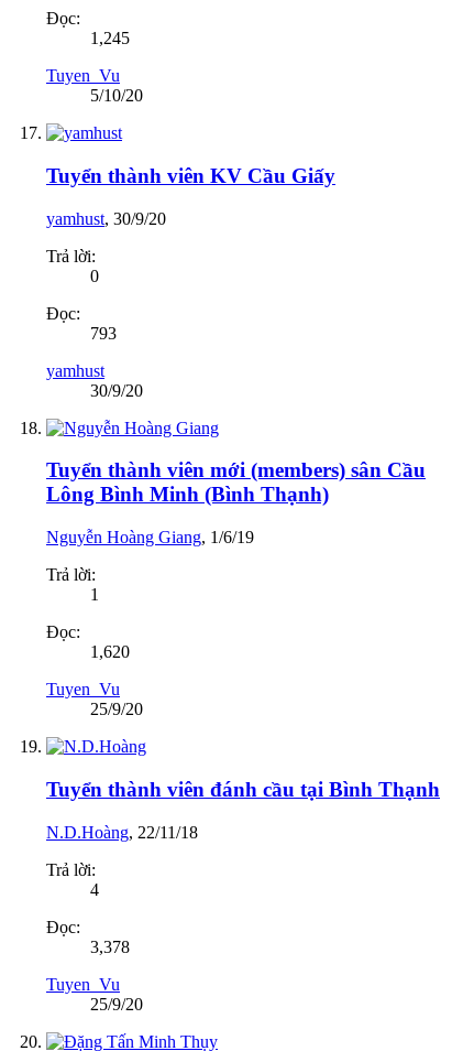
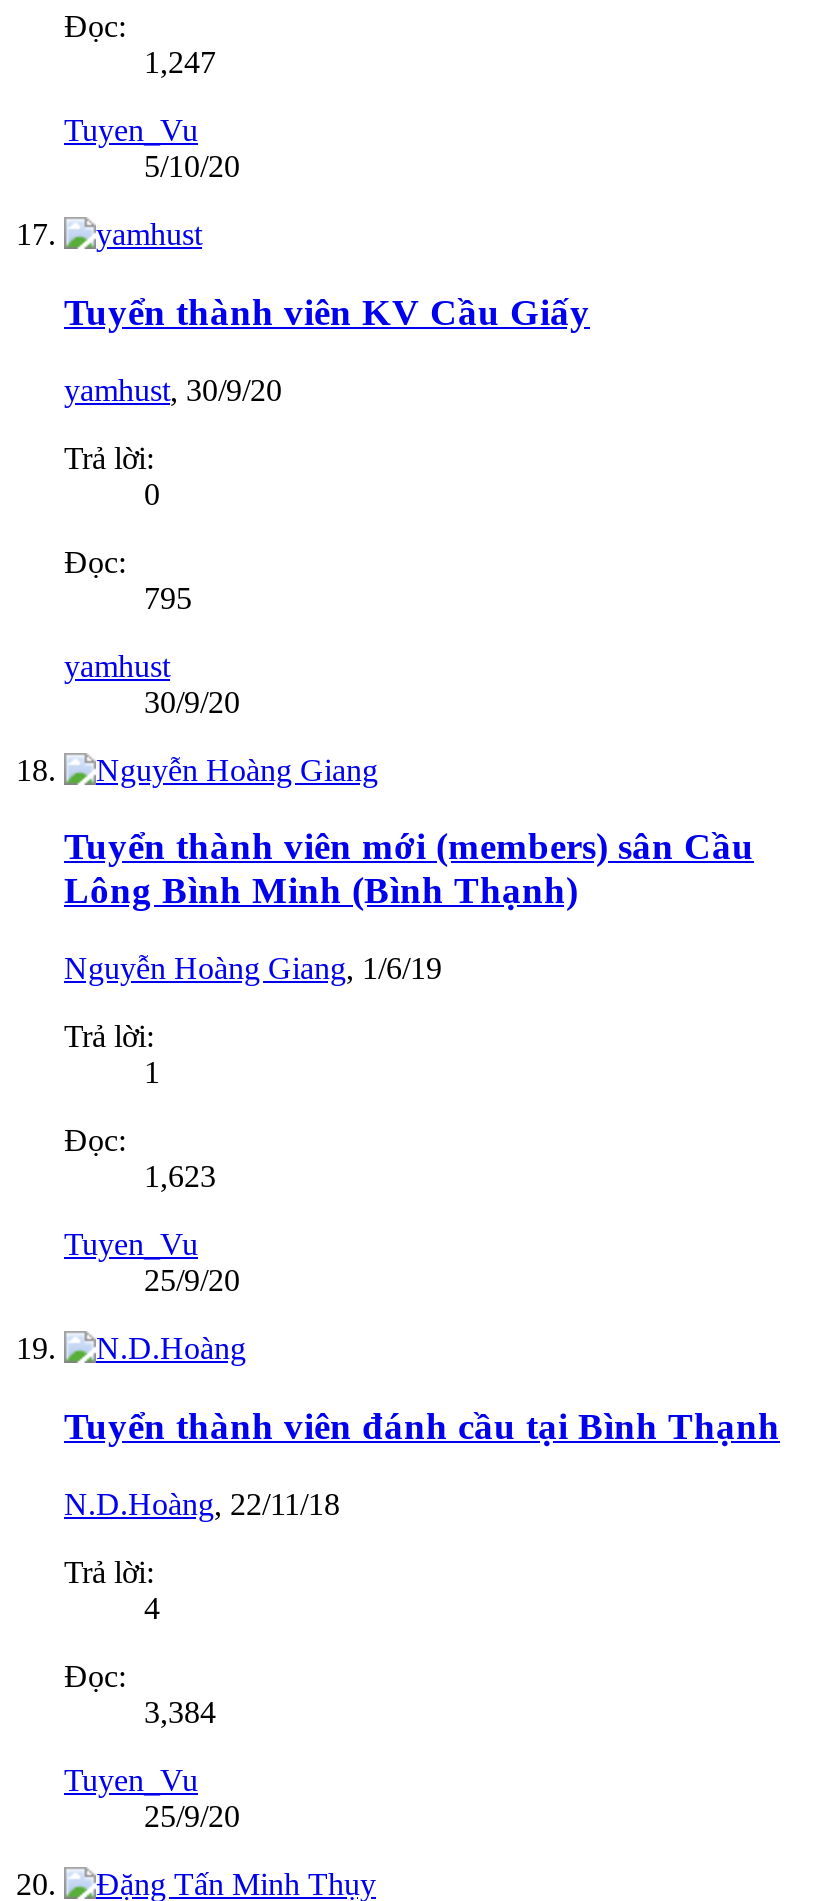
- 1,245
+ 1,247

- 793
+ 795

- 1,620
+ 1,623

- 3,378
+ 3,384
